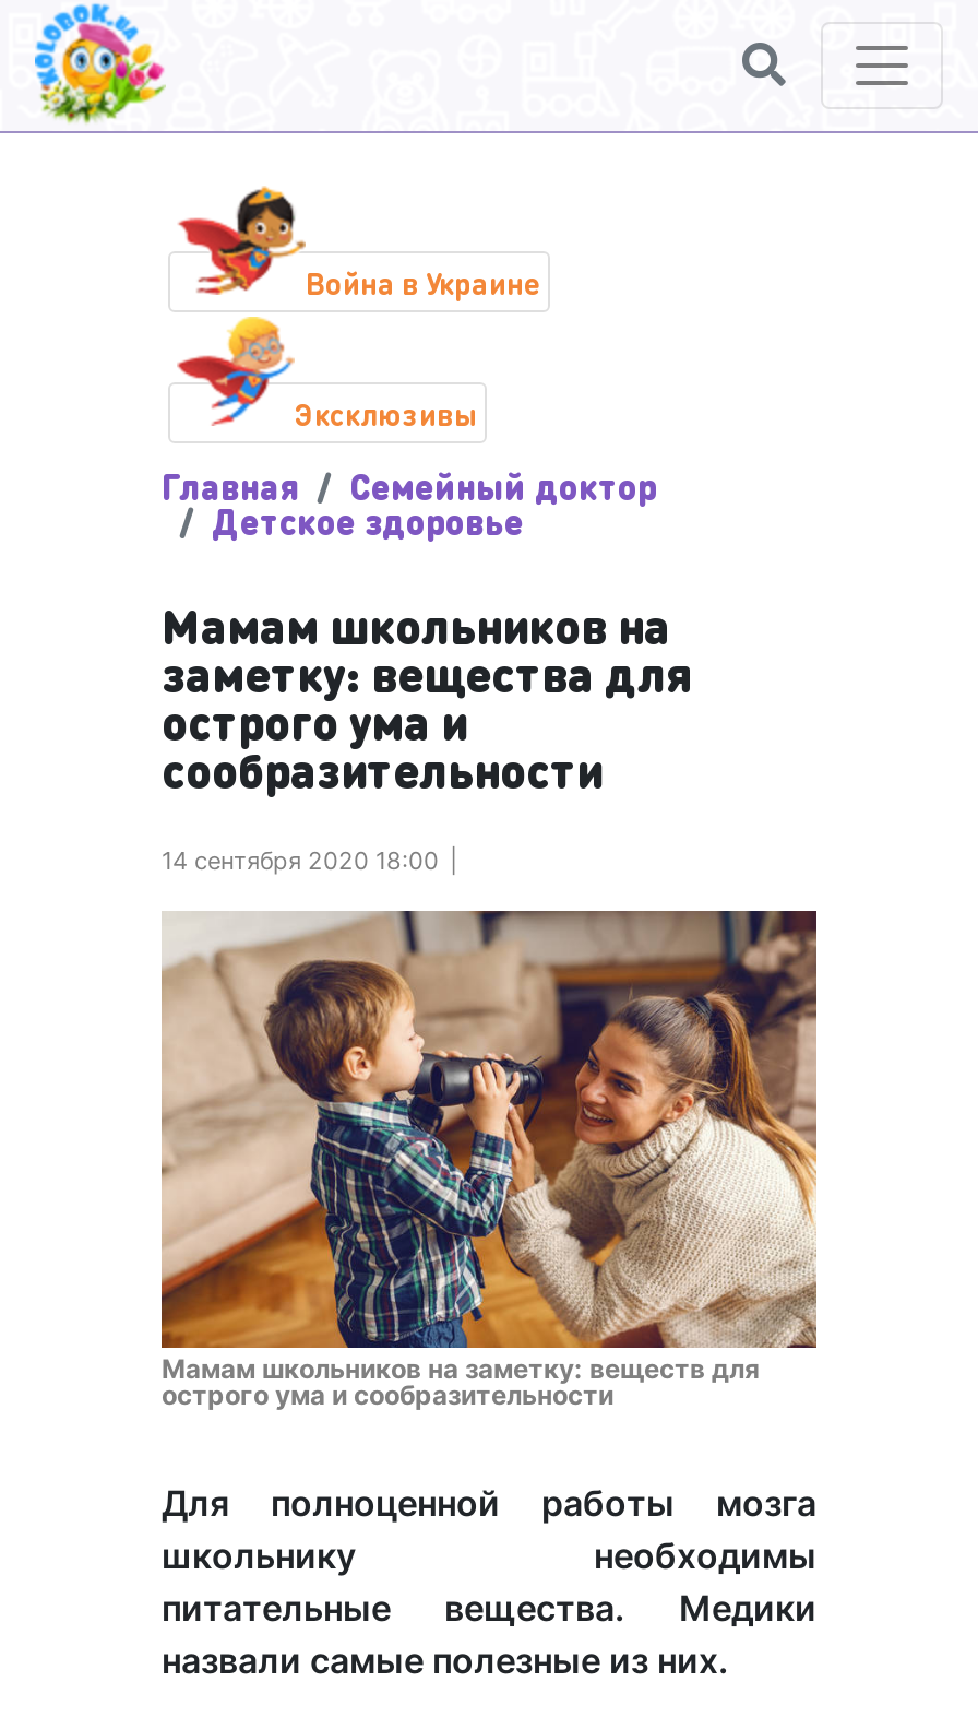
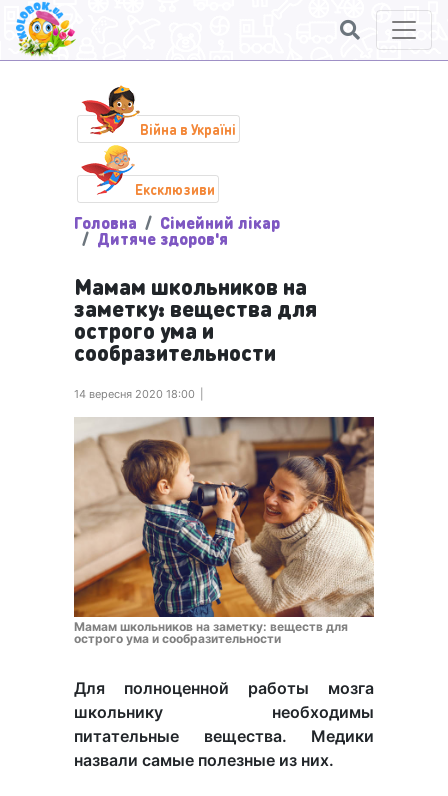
- Война в Украине
+ Війна в Україні

- Эксклюзивы
+ Ексклюзиви

- Главная
- Семейный доктор
- Детское здоровье
+ Головна
+ Сімейний лікар
+ Дитяче здоров'я

- 14 сентября 2020 18:00
+ 14 вересня 2020 18:00
